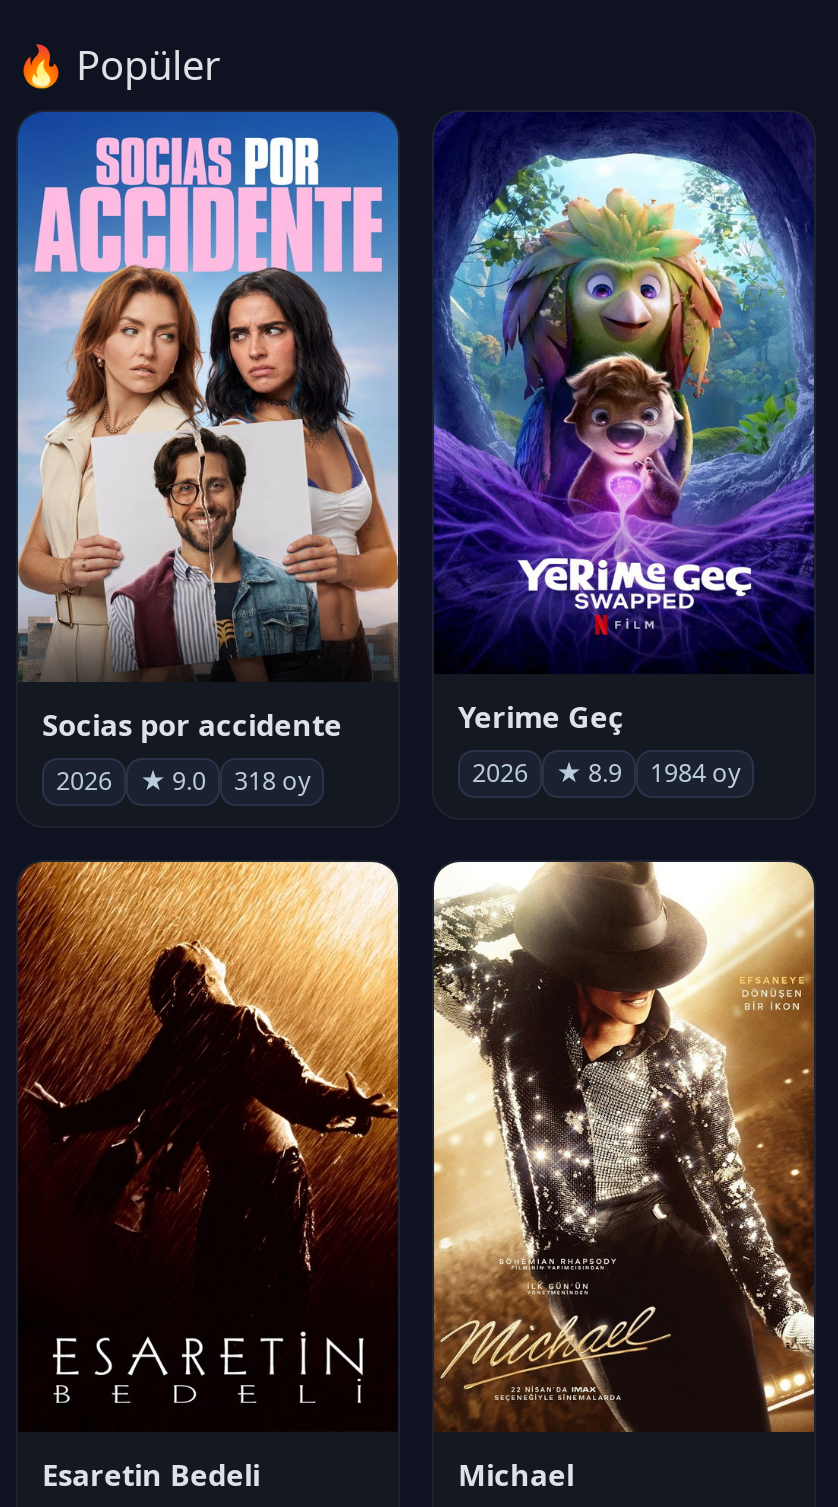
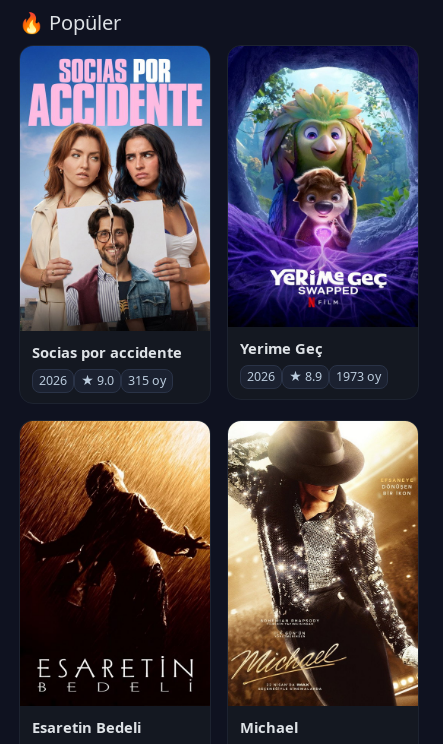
- 318 oy
+ 315 oy

- 1984 oy
+ 1973 oy
